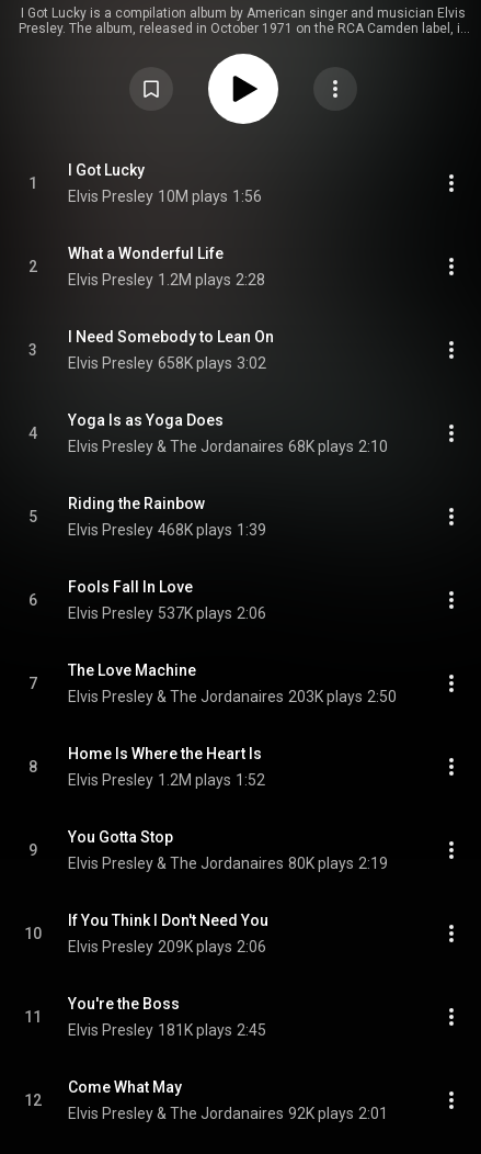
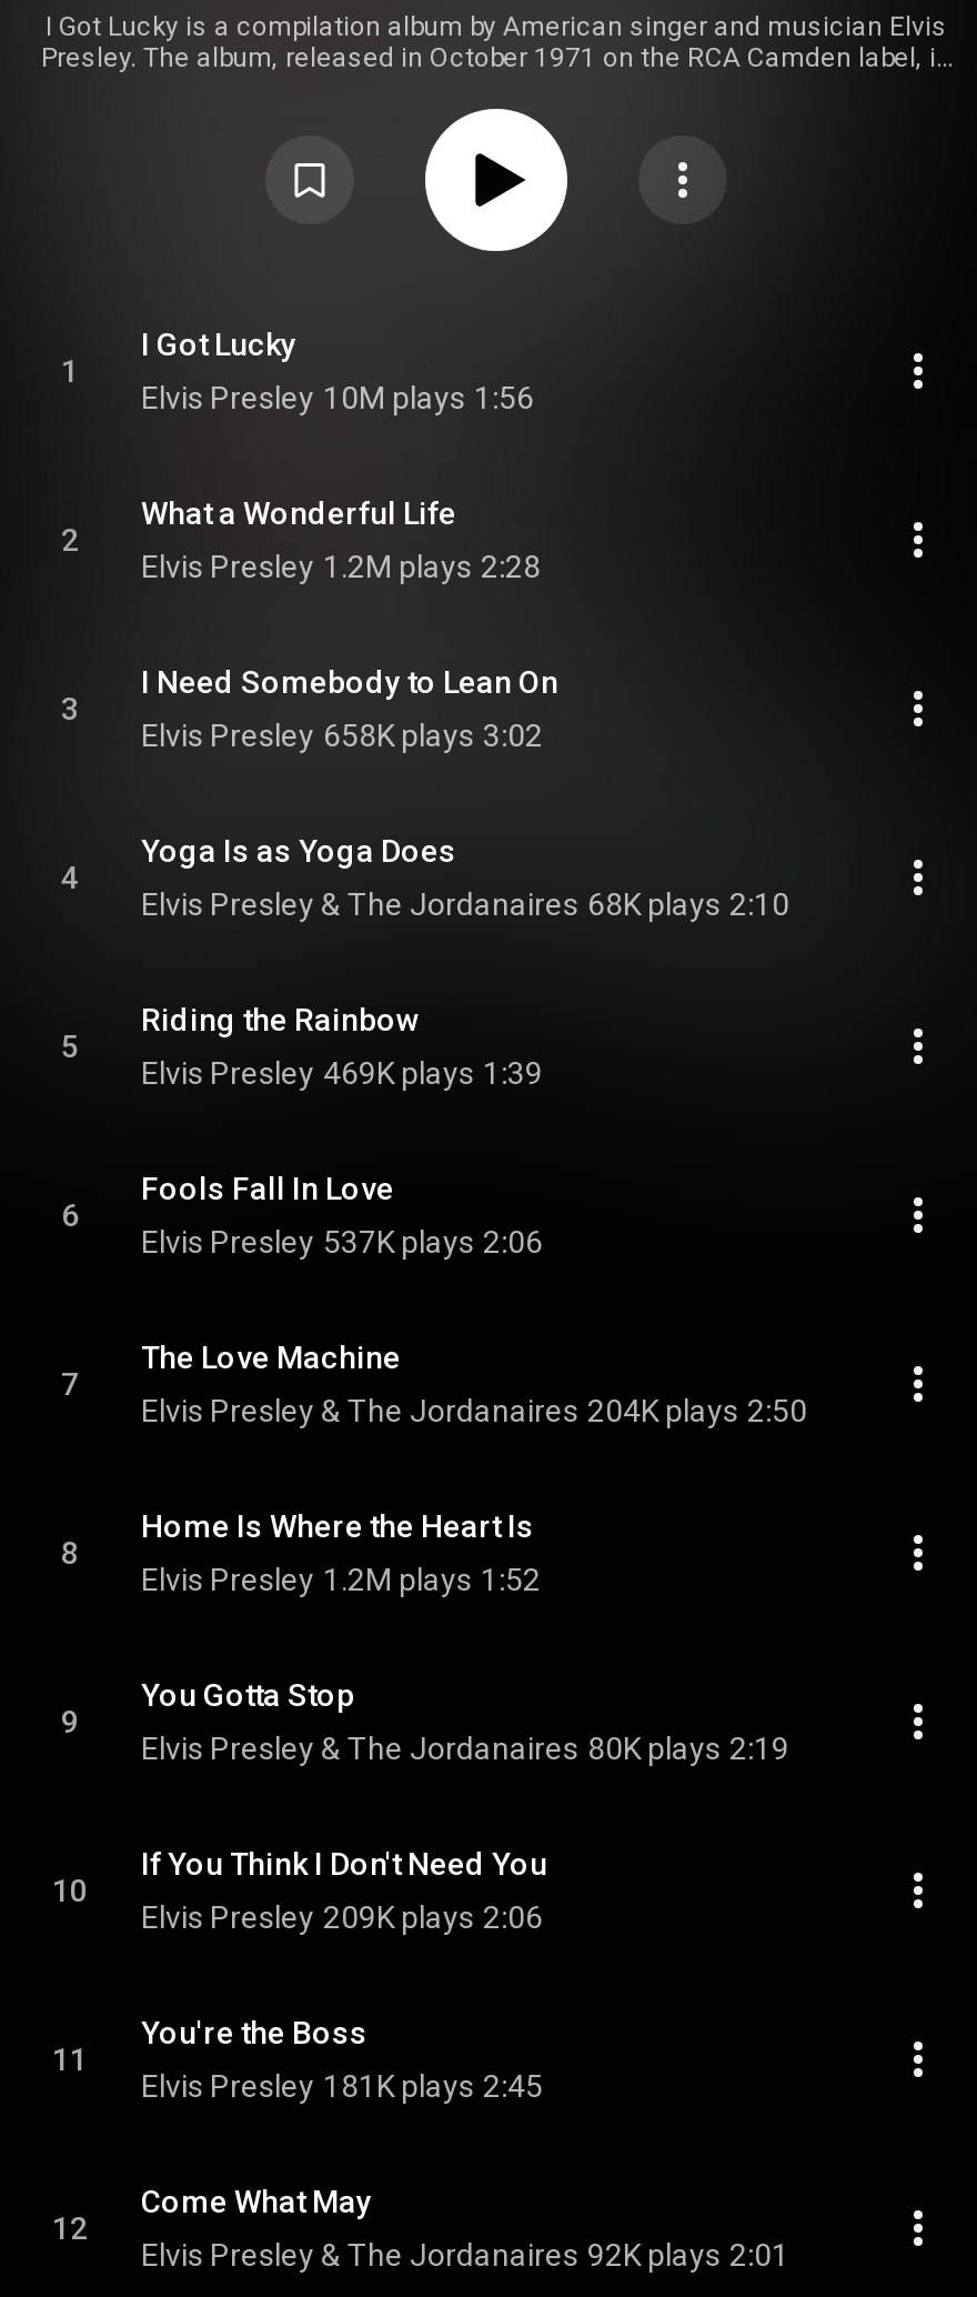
- Elvis Presley 468K plays 1:39
+ Elvis Presley 469K plays 1:39

- Elvis Presley & The Jordanaires 203K plays 2:50
+ Elvis Presley & The Jordanaires 204K plays 2:50
